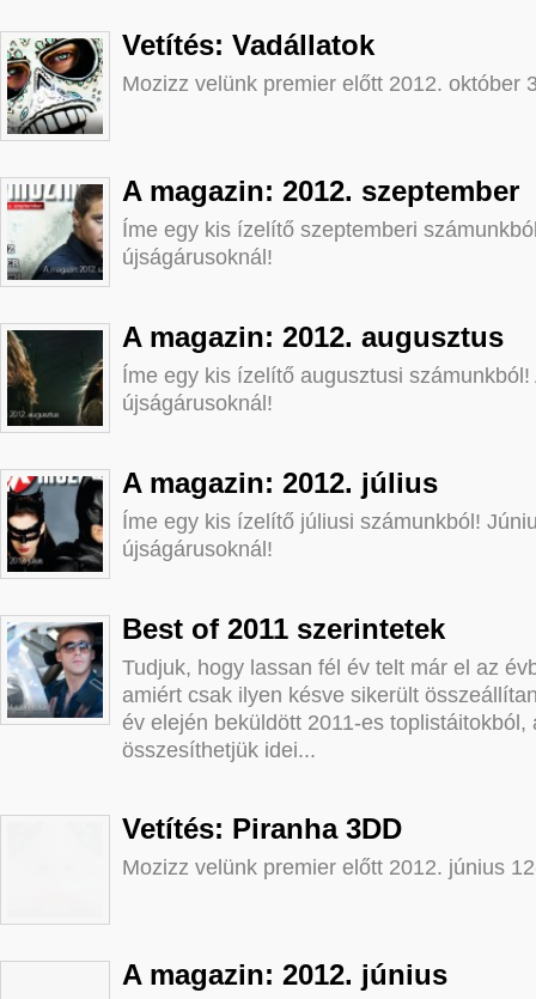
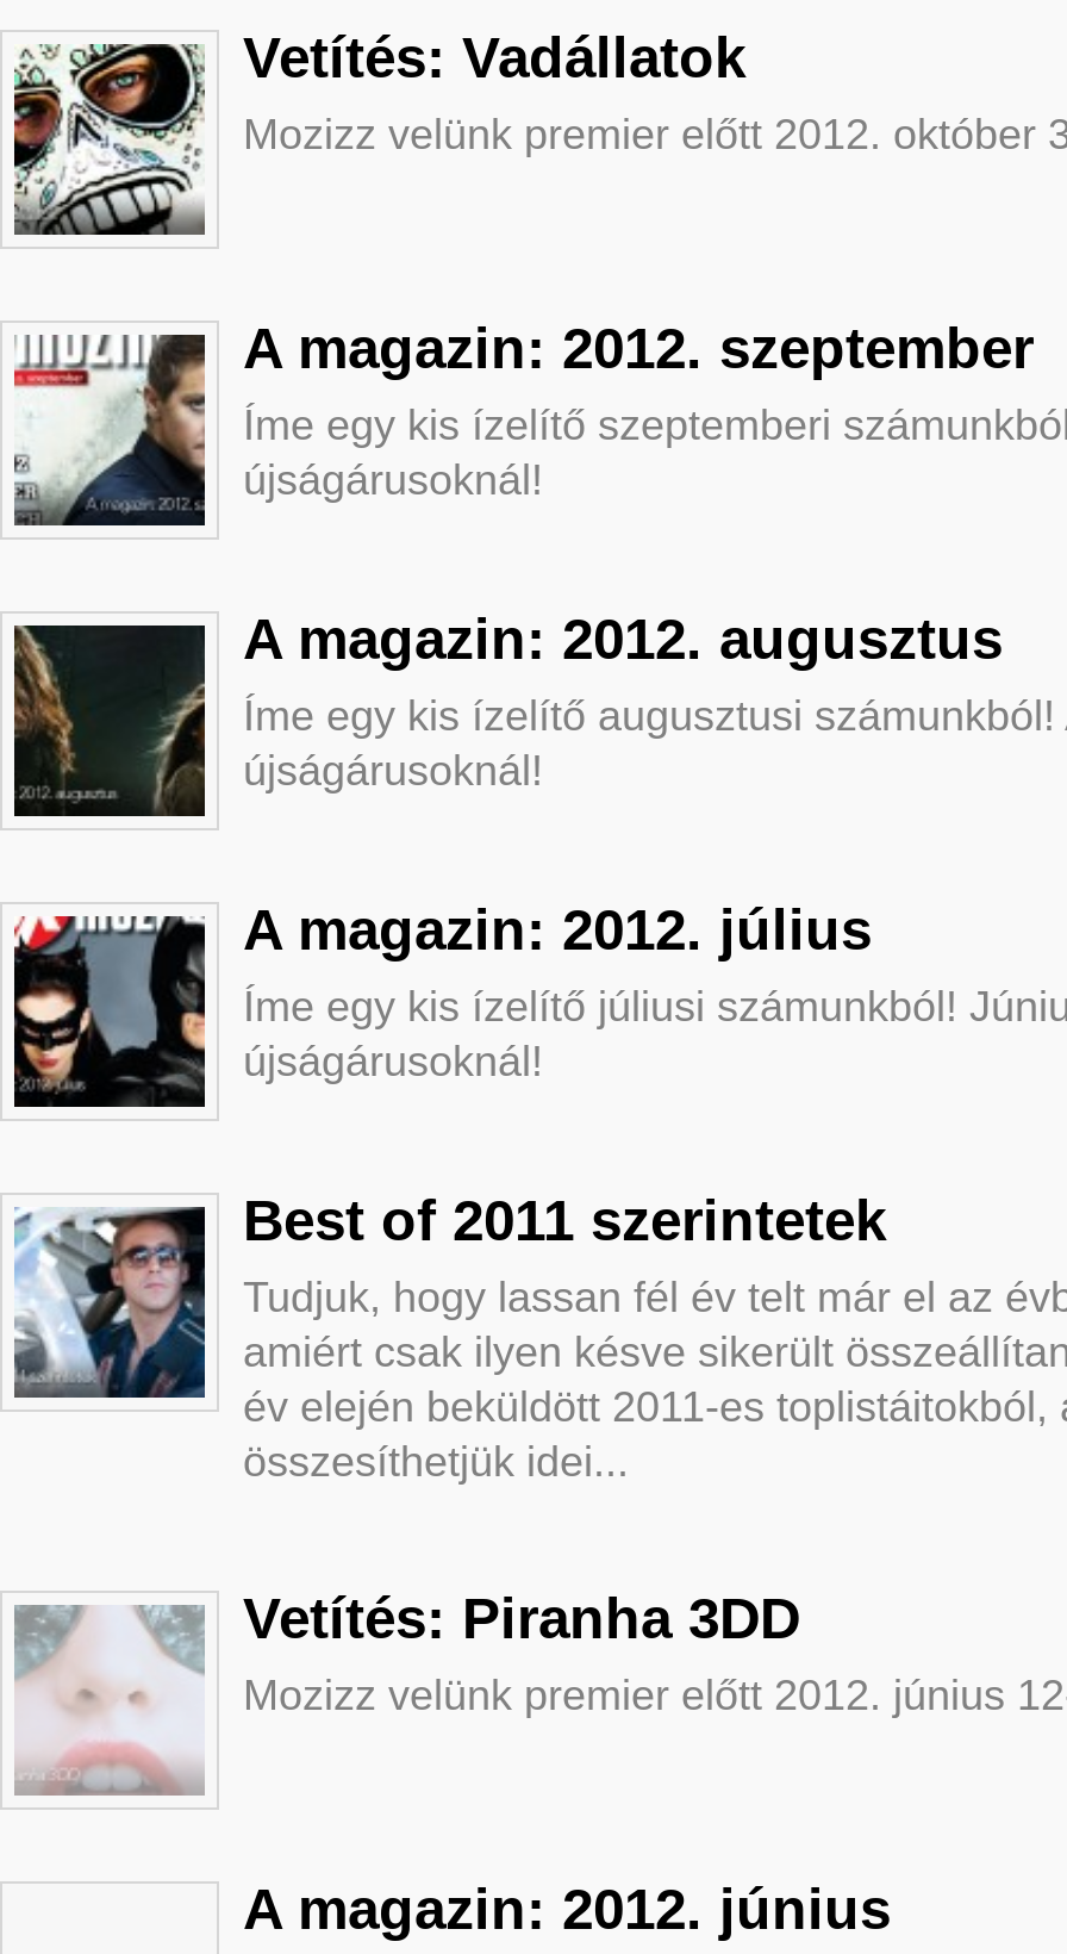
+ [image]
